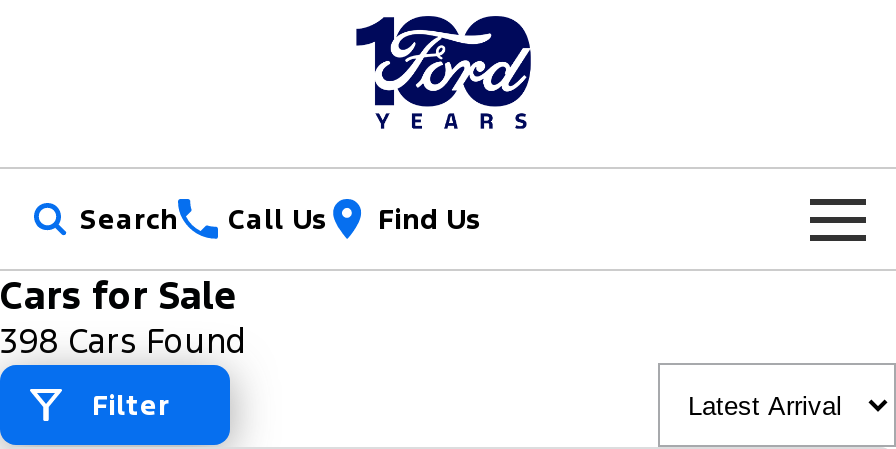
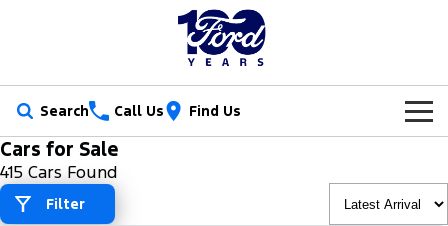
- 398 Cars Found
+ 415 Cars Found
